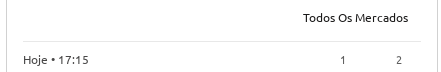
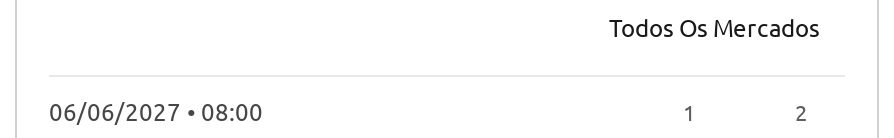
- Hoje • 17:15
+ 06/06/2027 • 08:00
